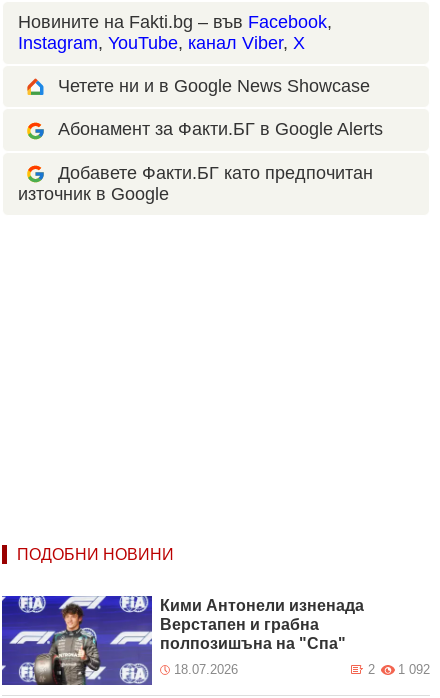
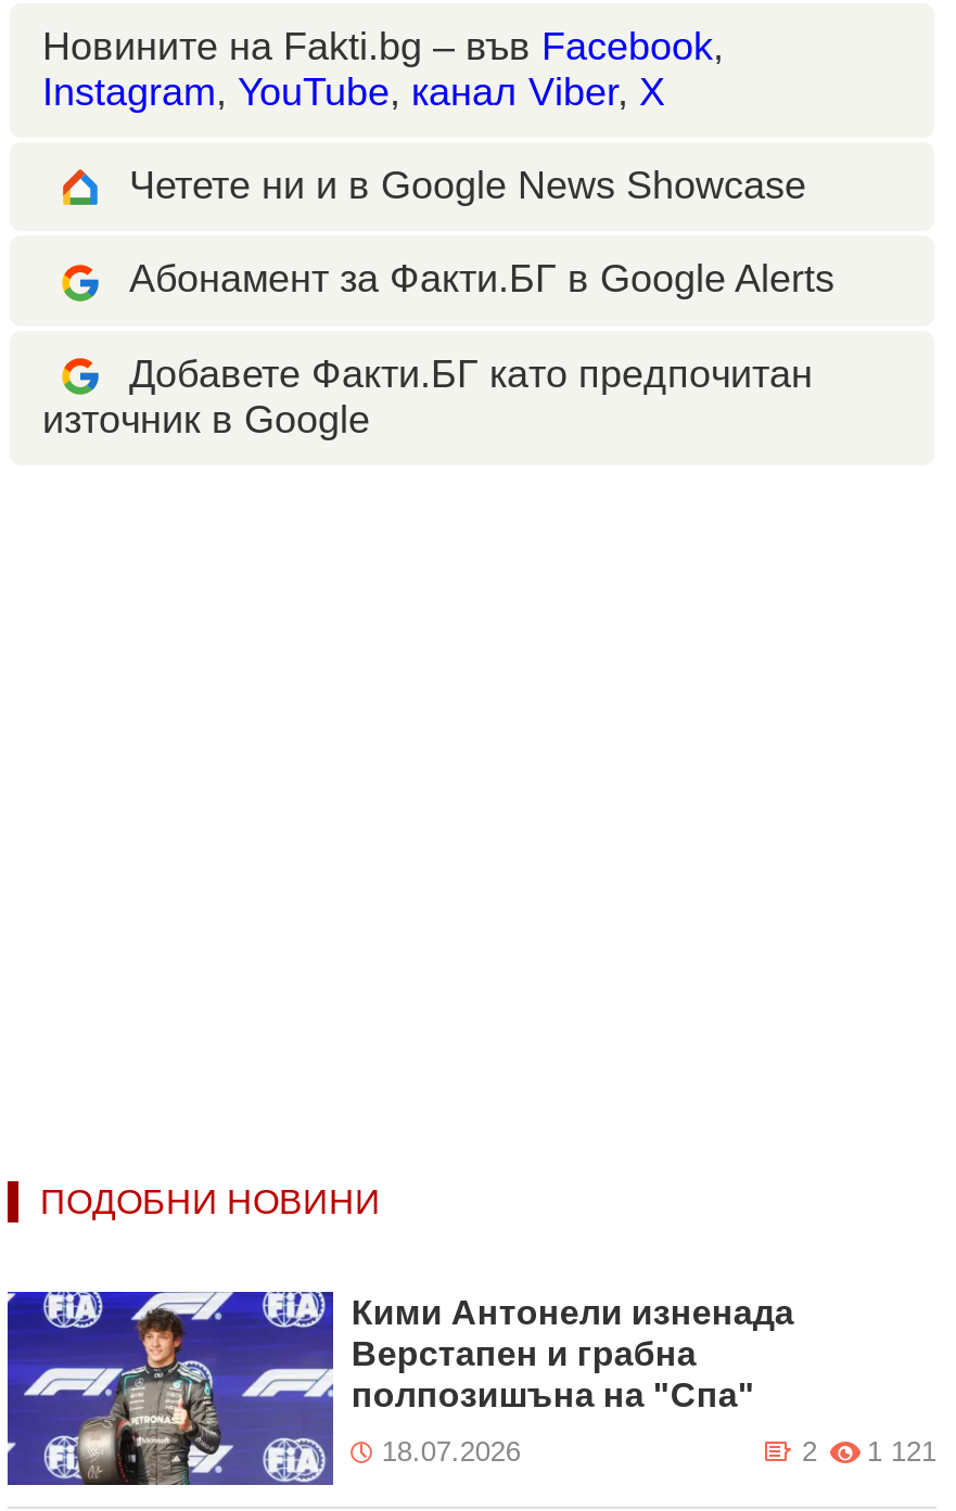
- 2 1 092
+ 2 1 121
